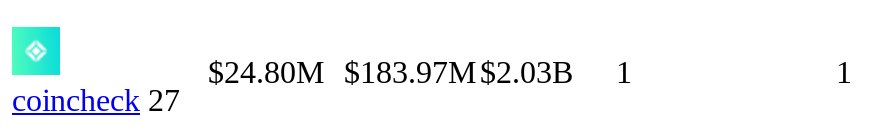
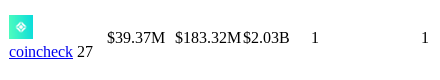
- $24.80M $183.97M $2.03B 1
+ $39.37M $183.32M $2.03B 1
